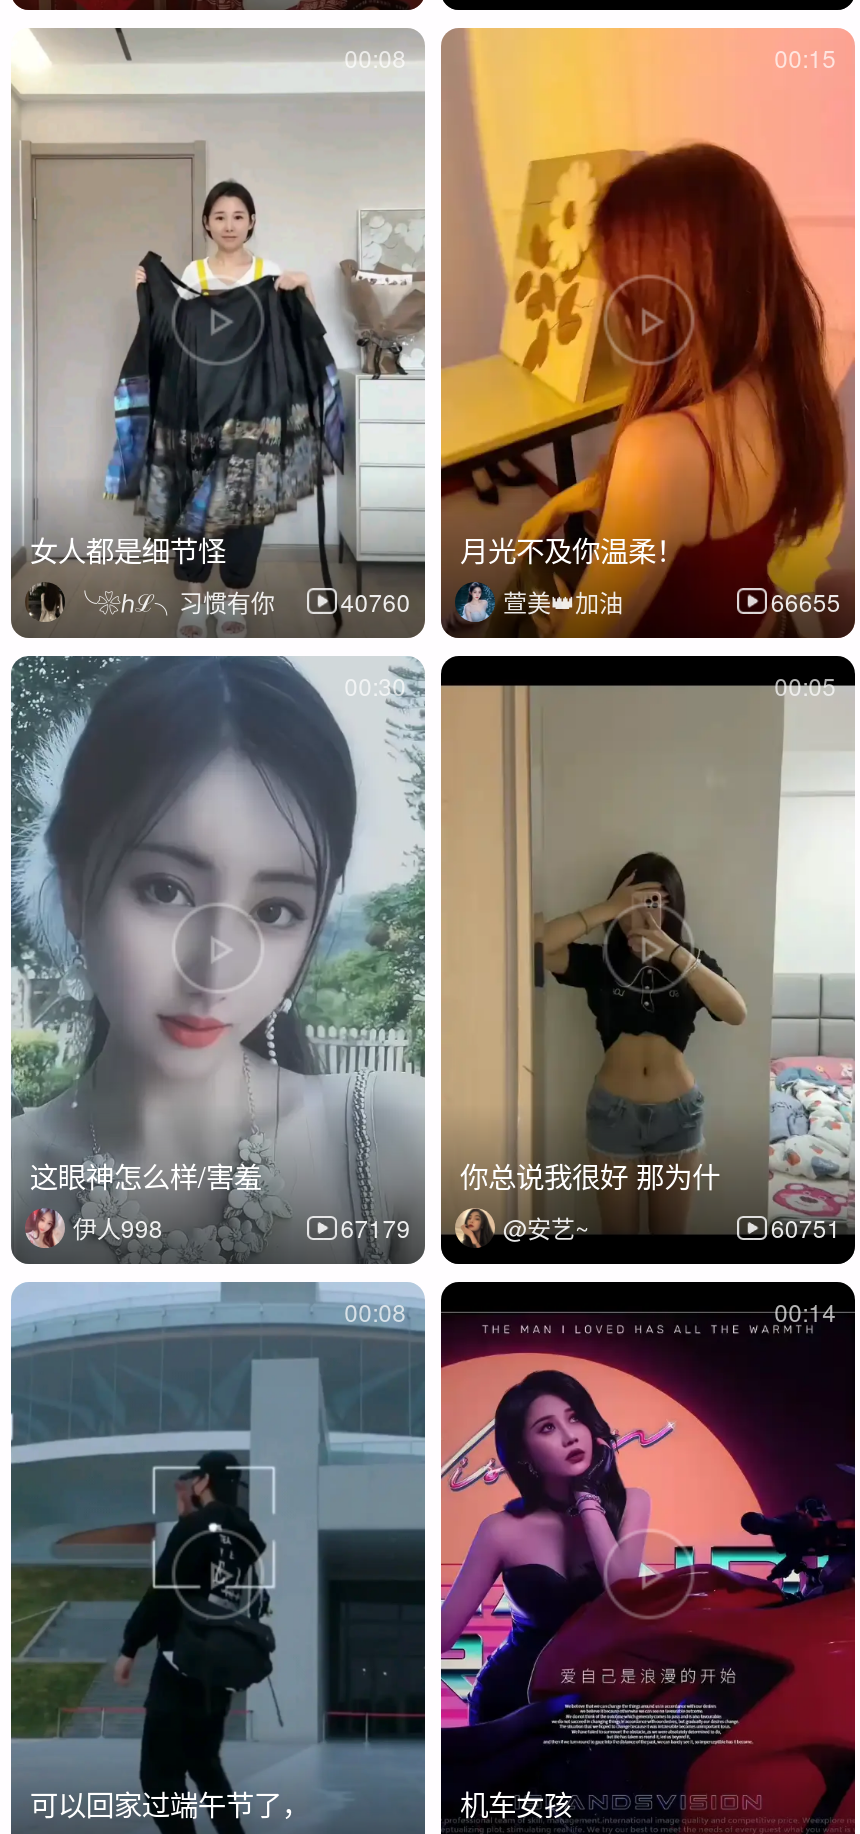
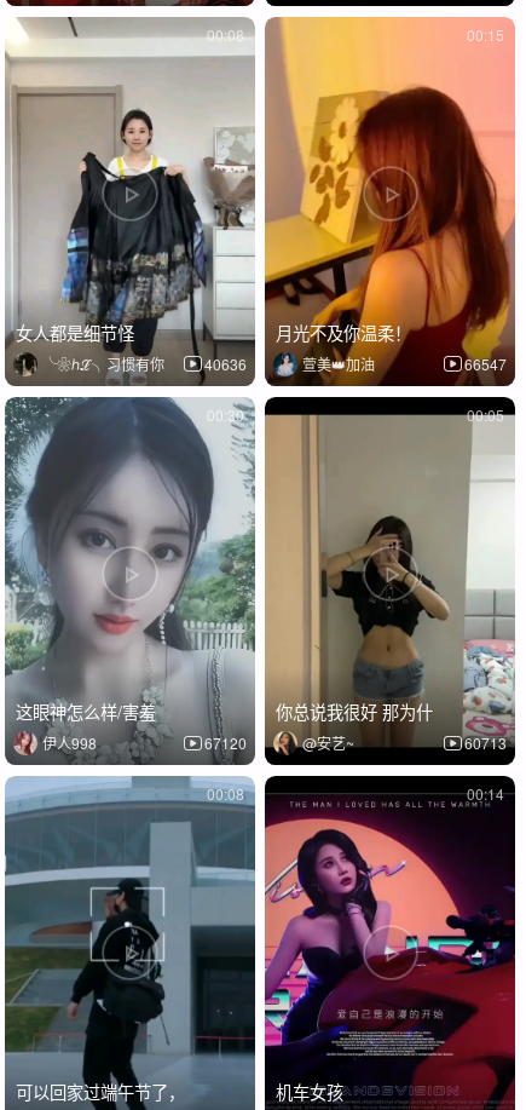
- 40760
+ 40636

- 66655
+ 66547

- 67179
+ 67120

- 60751
+ 60713
